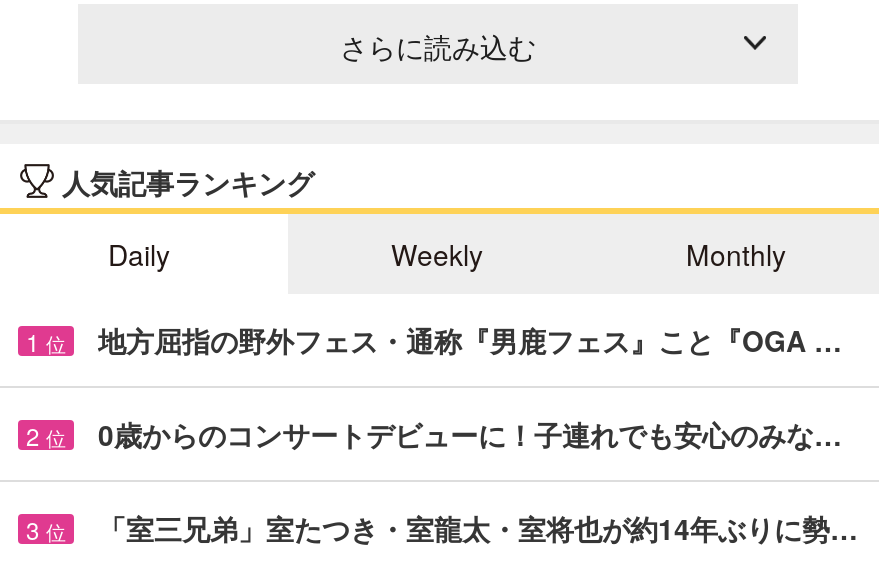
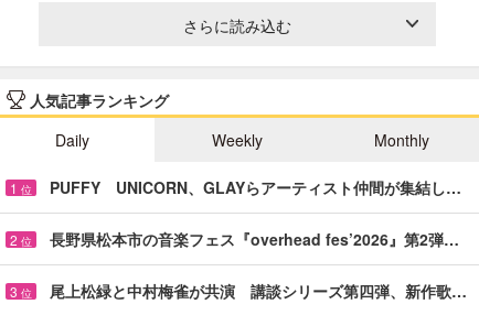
- 地方屈指の野外フェス・通称『男鹿フェス』こと『OGA …
+ PUFFY UNICORN、GLAYらアーティスト仲間が集結し…

- 0歳からのコンサートデビューに！子連れでも安心のみな…
+ 長野県松本市の音楽フェス『overhead fes’2026』第2弾…

- 「室三兄弟」室たつき・室龍太・室将也が約14年ぶりに勢…
+ 尾上松緑と中村梅雀が共演 講談シリーズ第四弾、新作歌…
